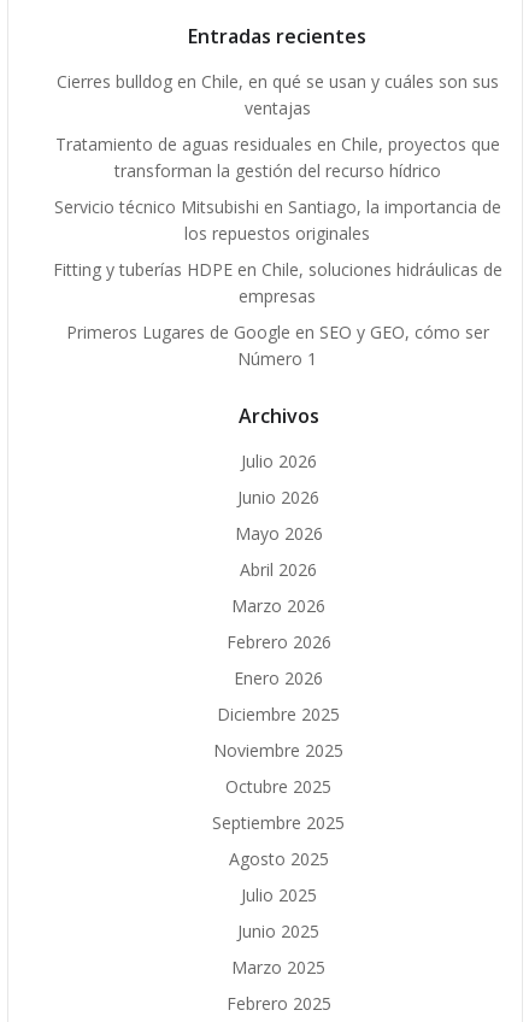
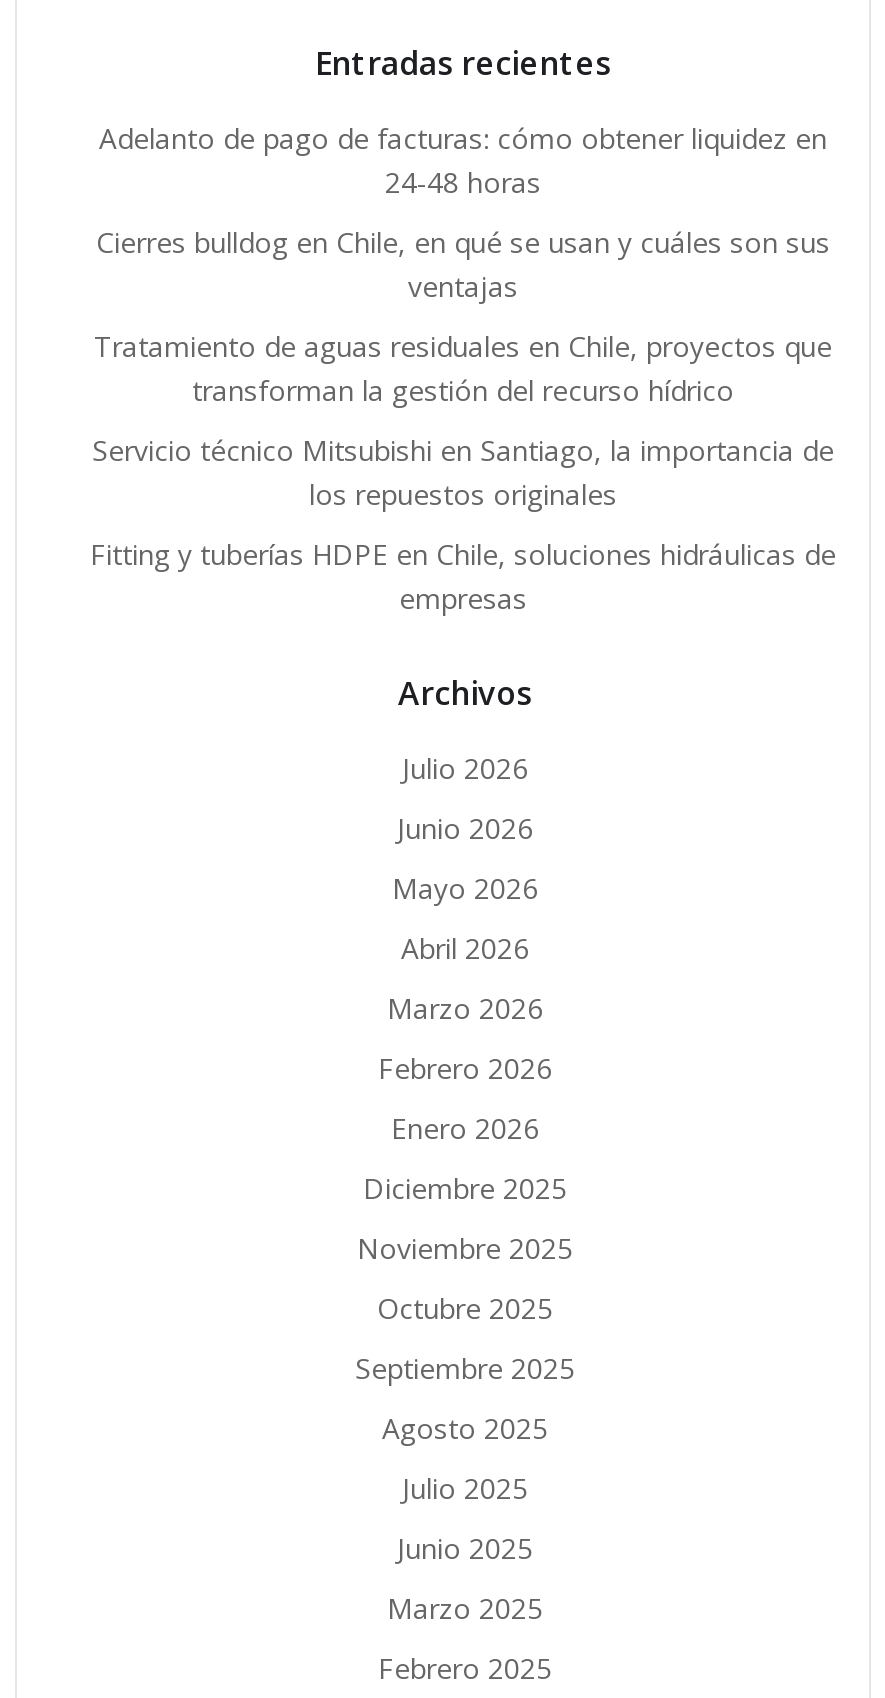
+ Adelanto de pago de facturas: cómo obtener liquidez en
+ 24-48 horas

moved down: Cierres bulldog en Chile, en qué se usan y cuáles son sus | ventajas | Tratamiento de aguas residuales en Chile, proyectos que | transforman la gestión del recurso hídrico | Servicio técnico Mitsubishi en Santiago, la importancia de | los repuestos originales | Fitting y tuberías HDPE en Chile, soluciones hidráulicas de | empresas

- Primeros Lugares de Google en SEO y GEO, cómo ser
- Número 1
